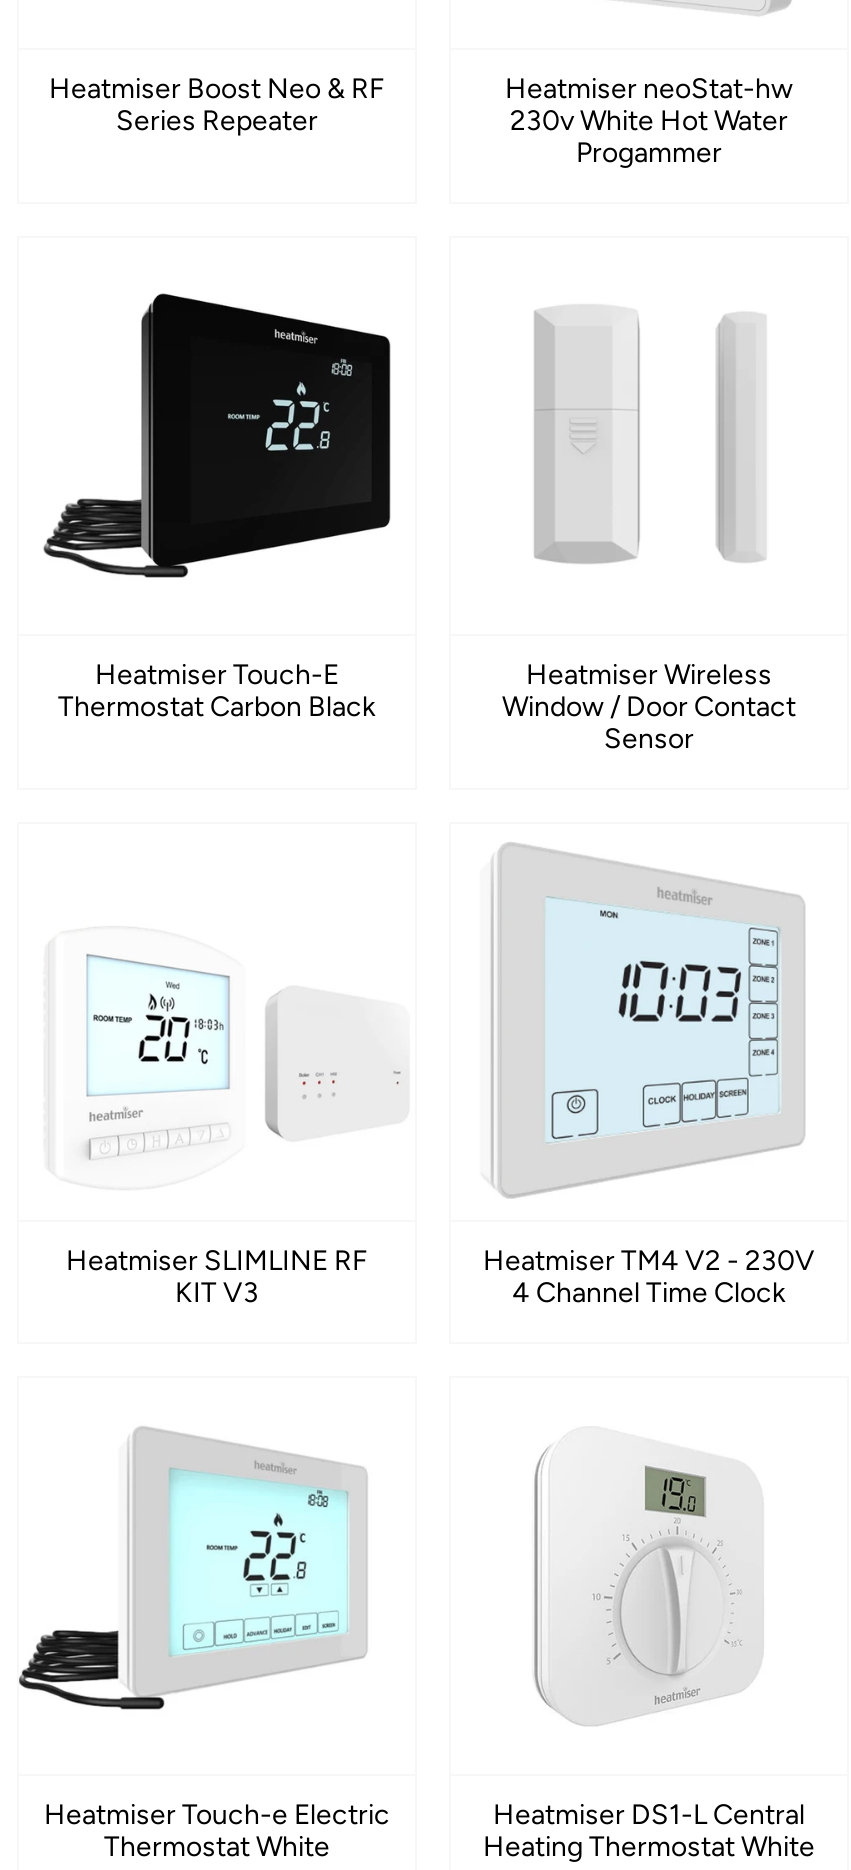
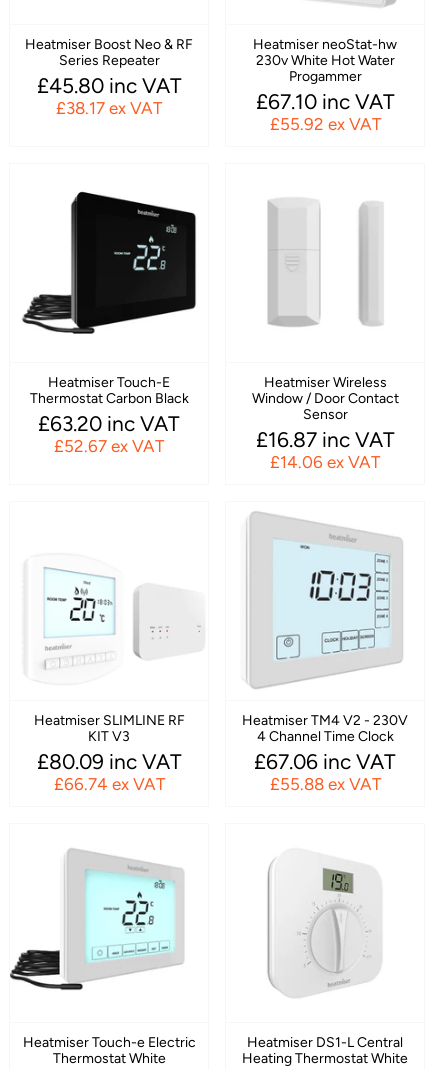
+ £45.80 inc VAT
+ £38.17 ex VAT

+ £67.10 inc VAT
+ £55.92 ex VAT

+ £63.20 inc VAT
+ £52.67 ex VAT

+ £16.87 inc VAT
+ £14.06 ex VAT

+ £80.09 inc VAT
+ £66.74 ex VAT

+ £67.06 inc VAT
+ £55.88 ex VAT
